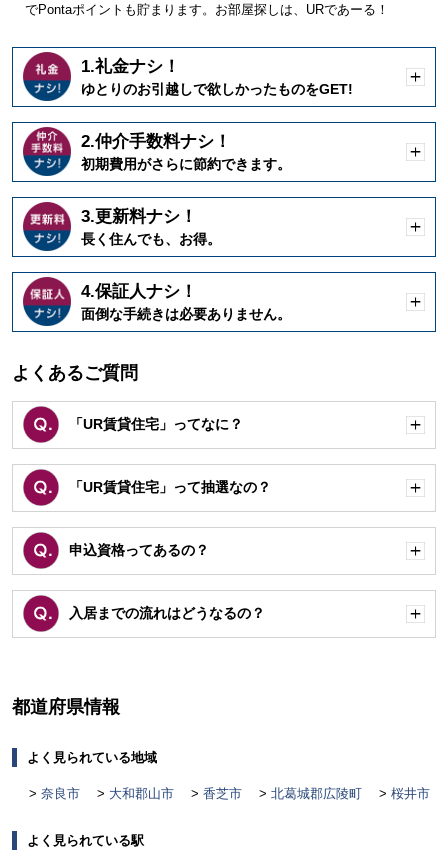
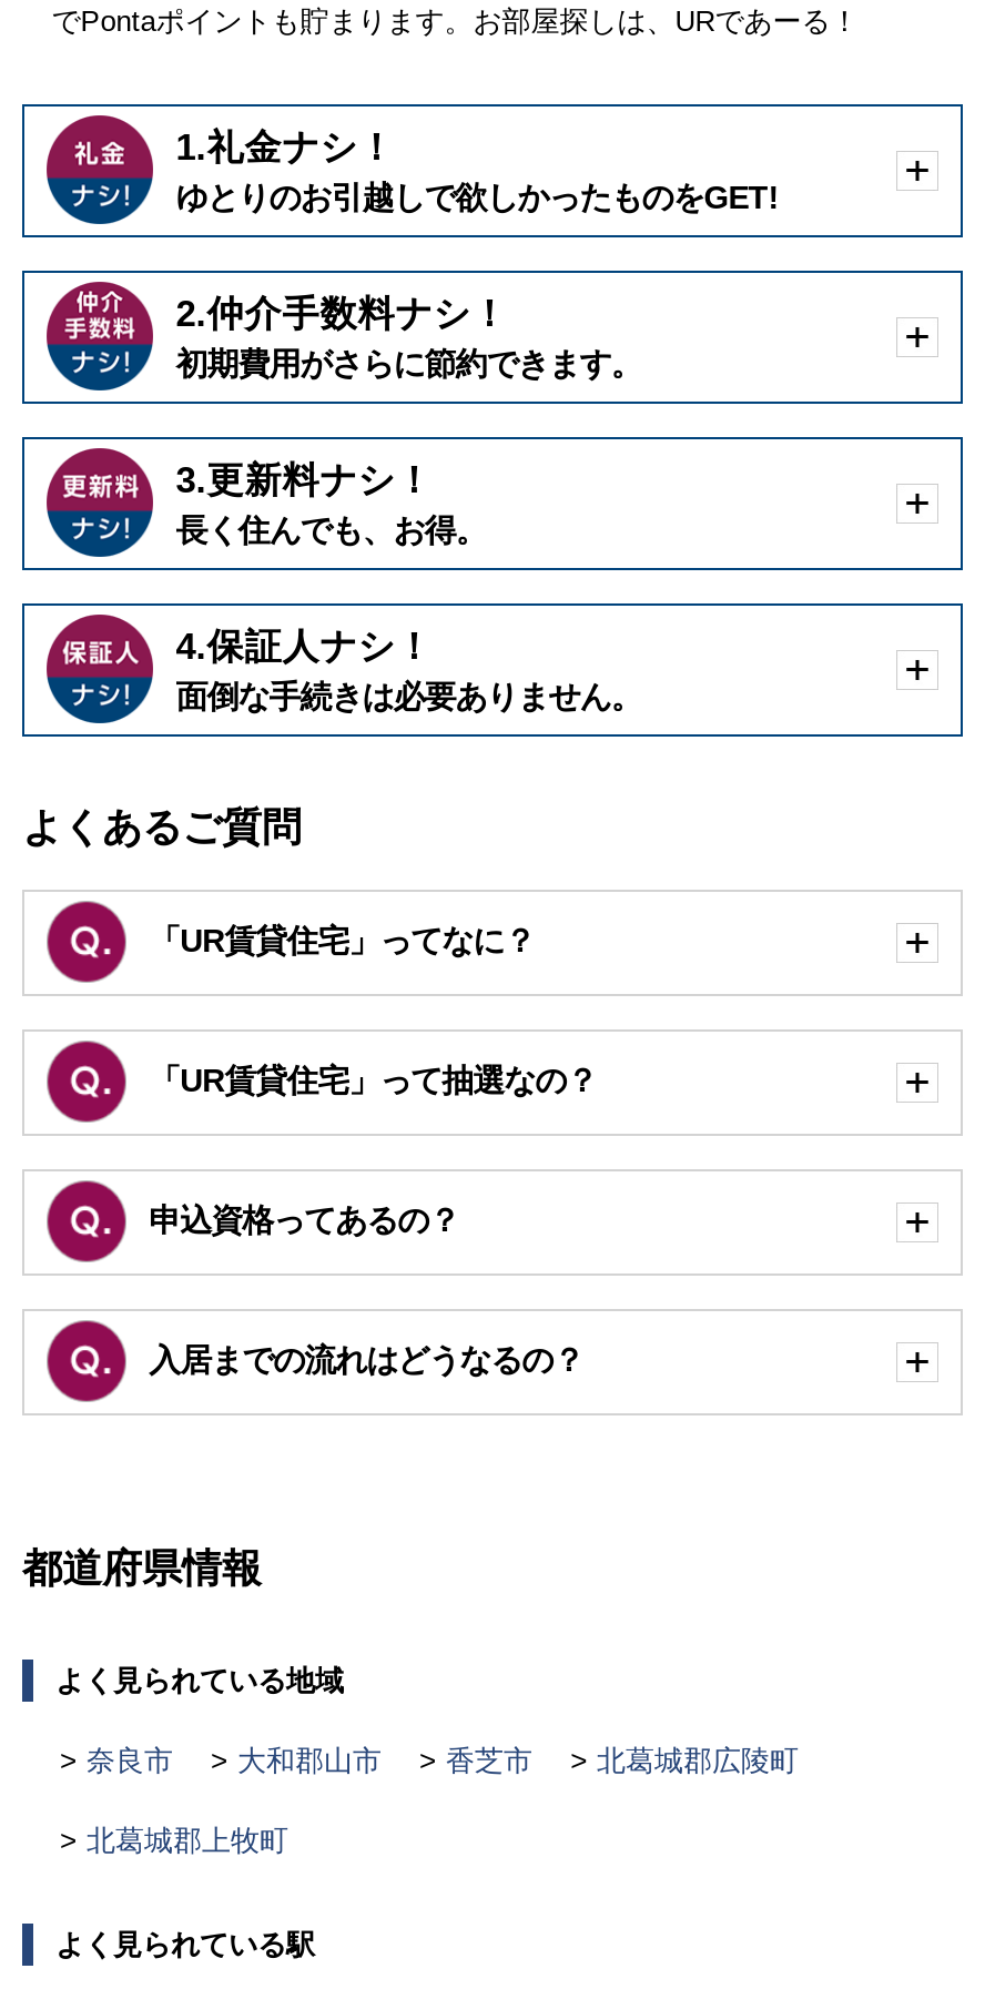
- 桜井市
+ 北葛城郡上牧町
